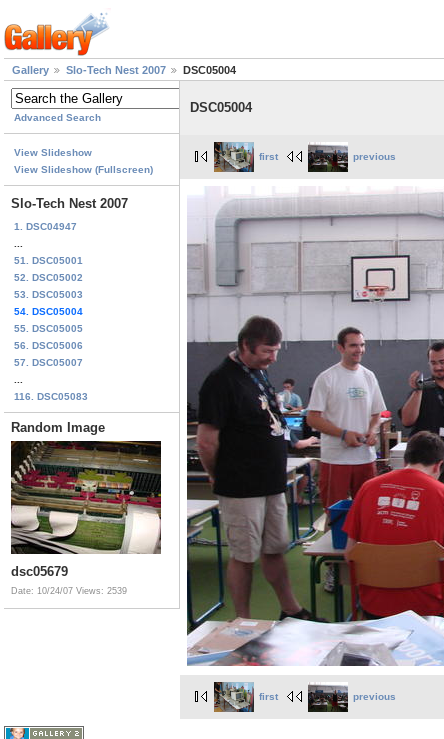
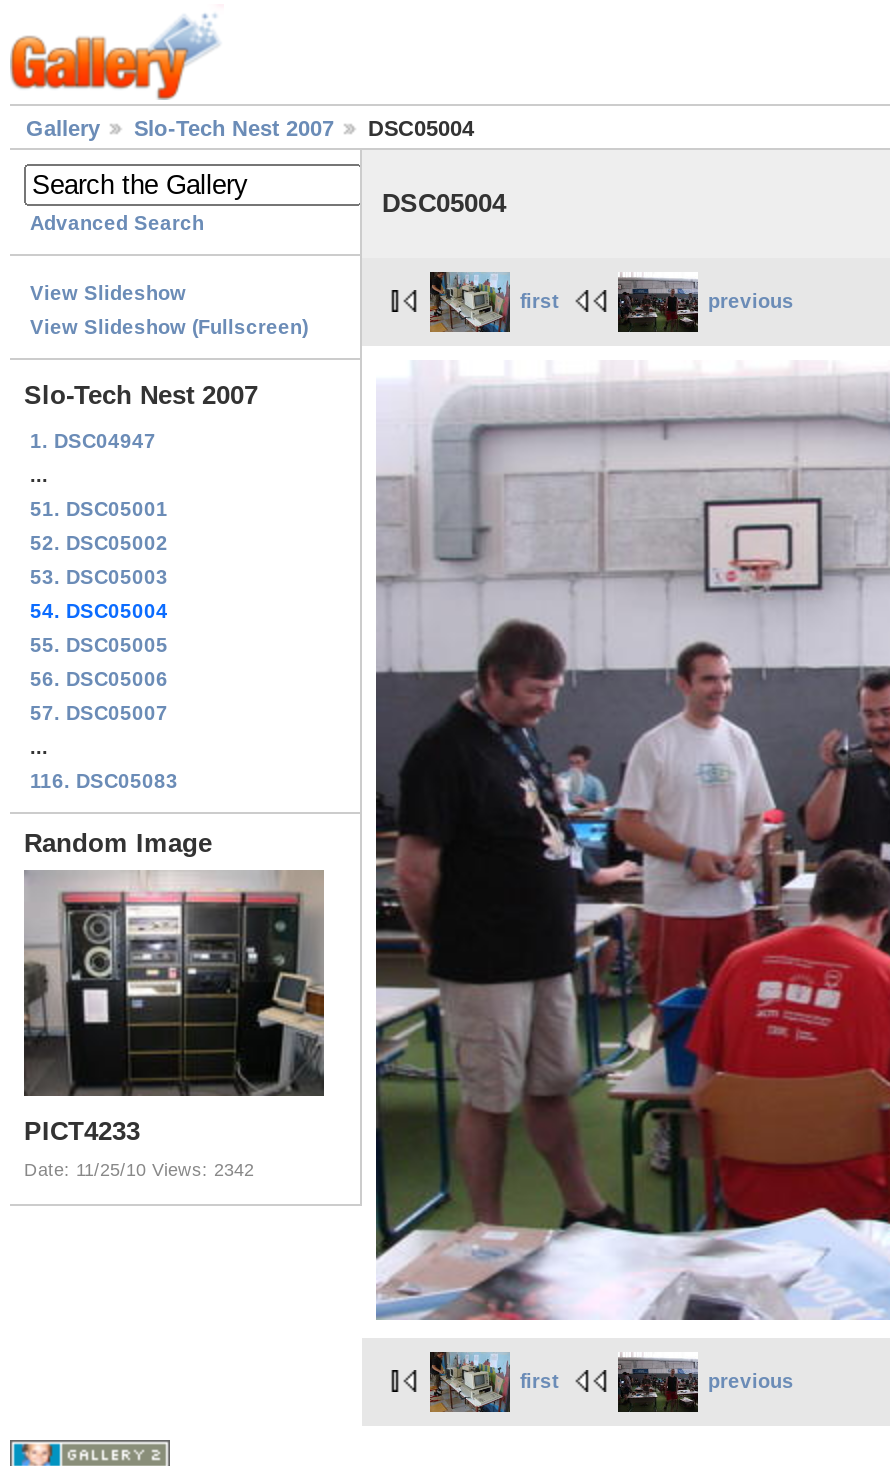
- [image]
- dsc05679
+ [image]
+ PICT4233

- Date: 10/24/07 Views: 2539
+ Date: 11/25/10 Views: 2342
